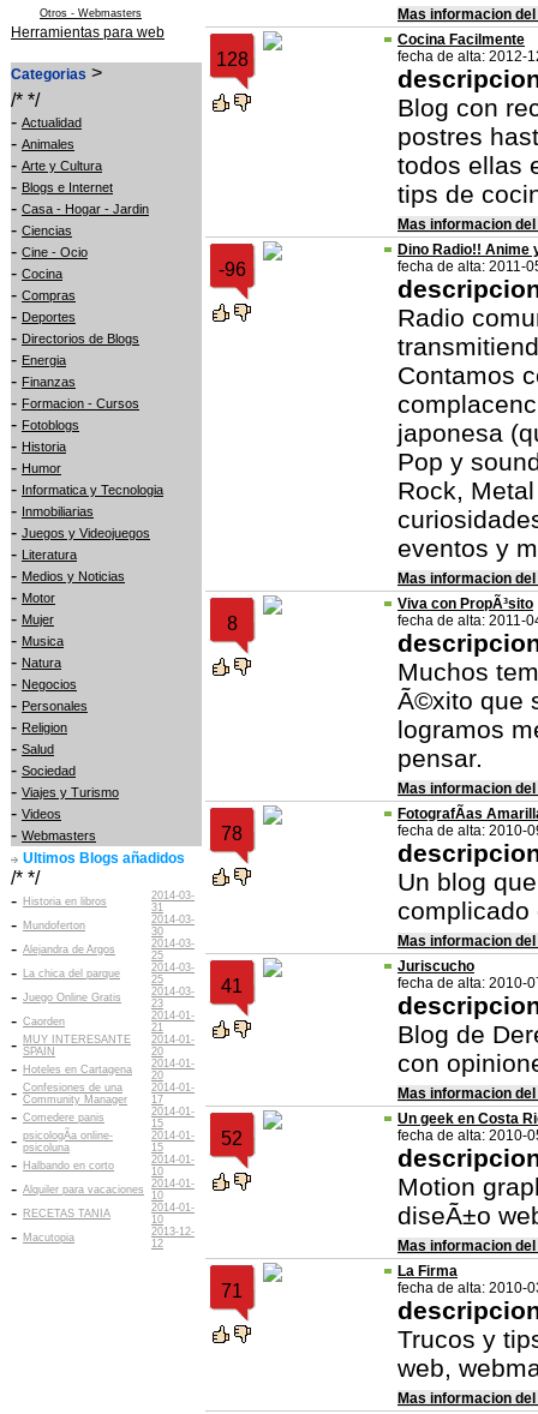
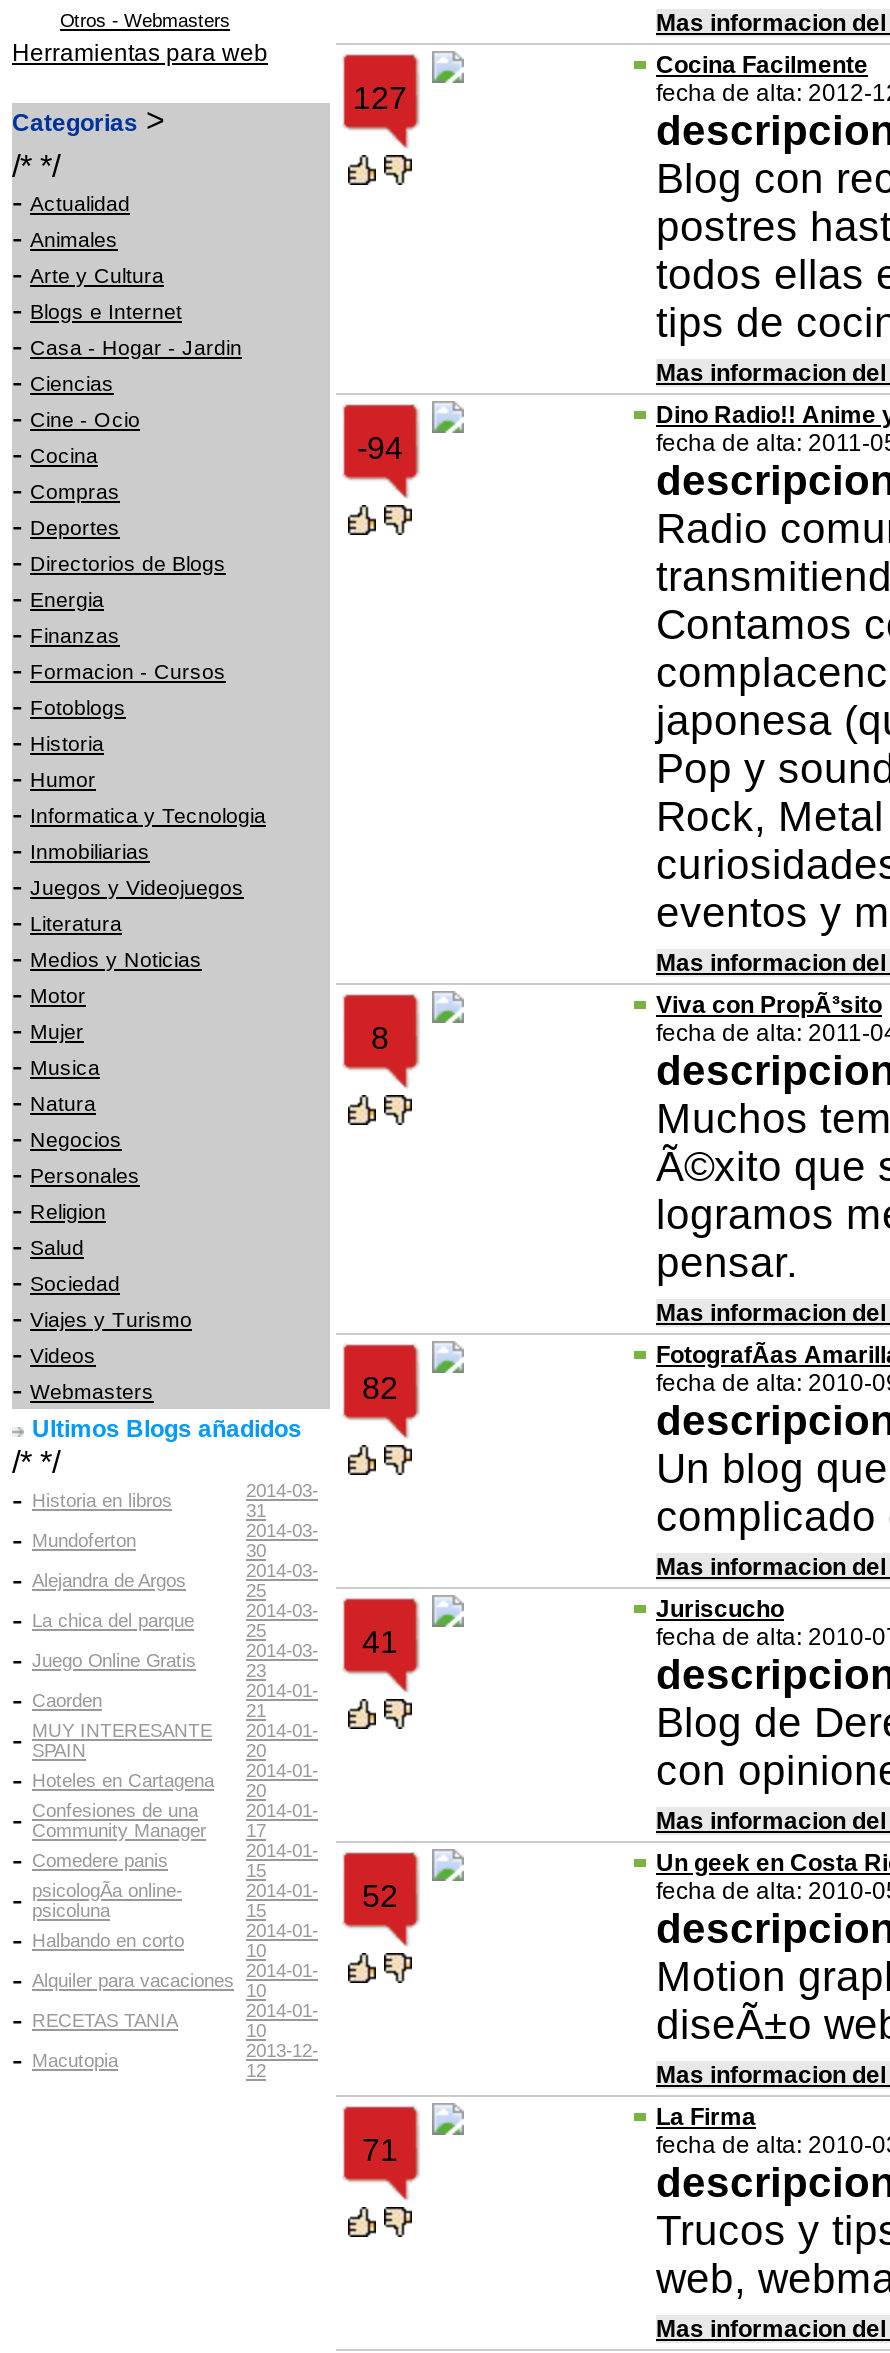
- 128
+ 127

- -96
+ -94

- 78
+ 82
